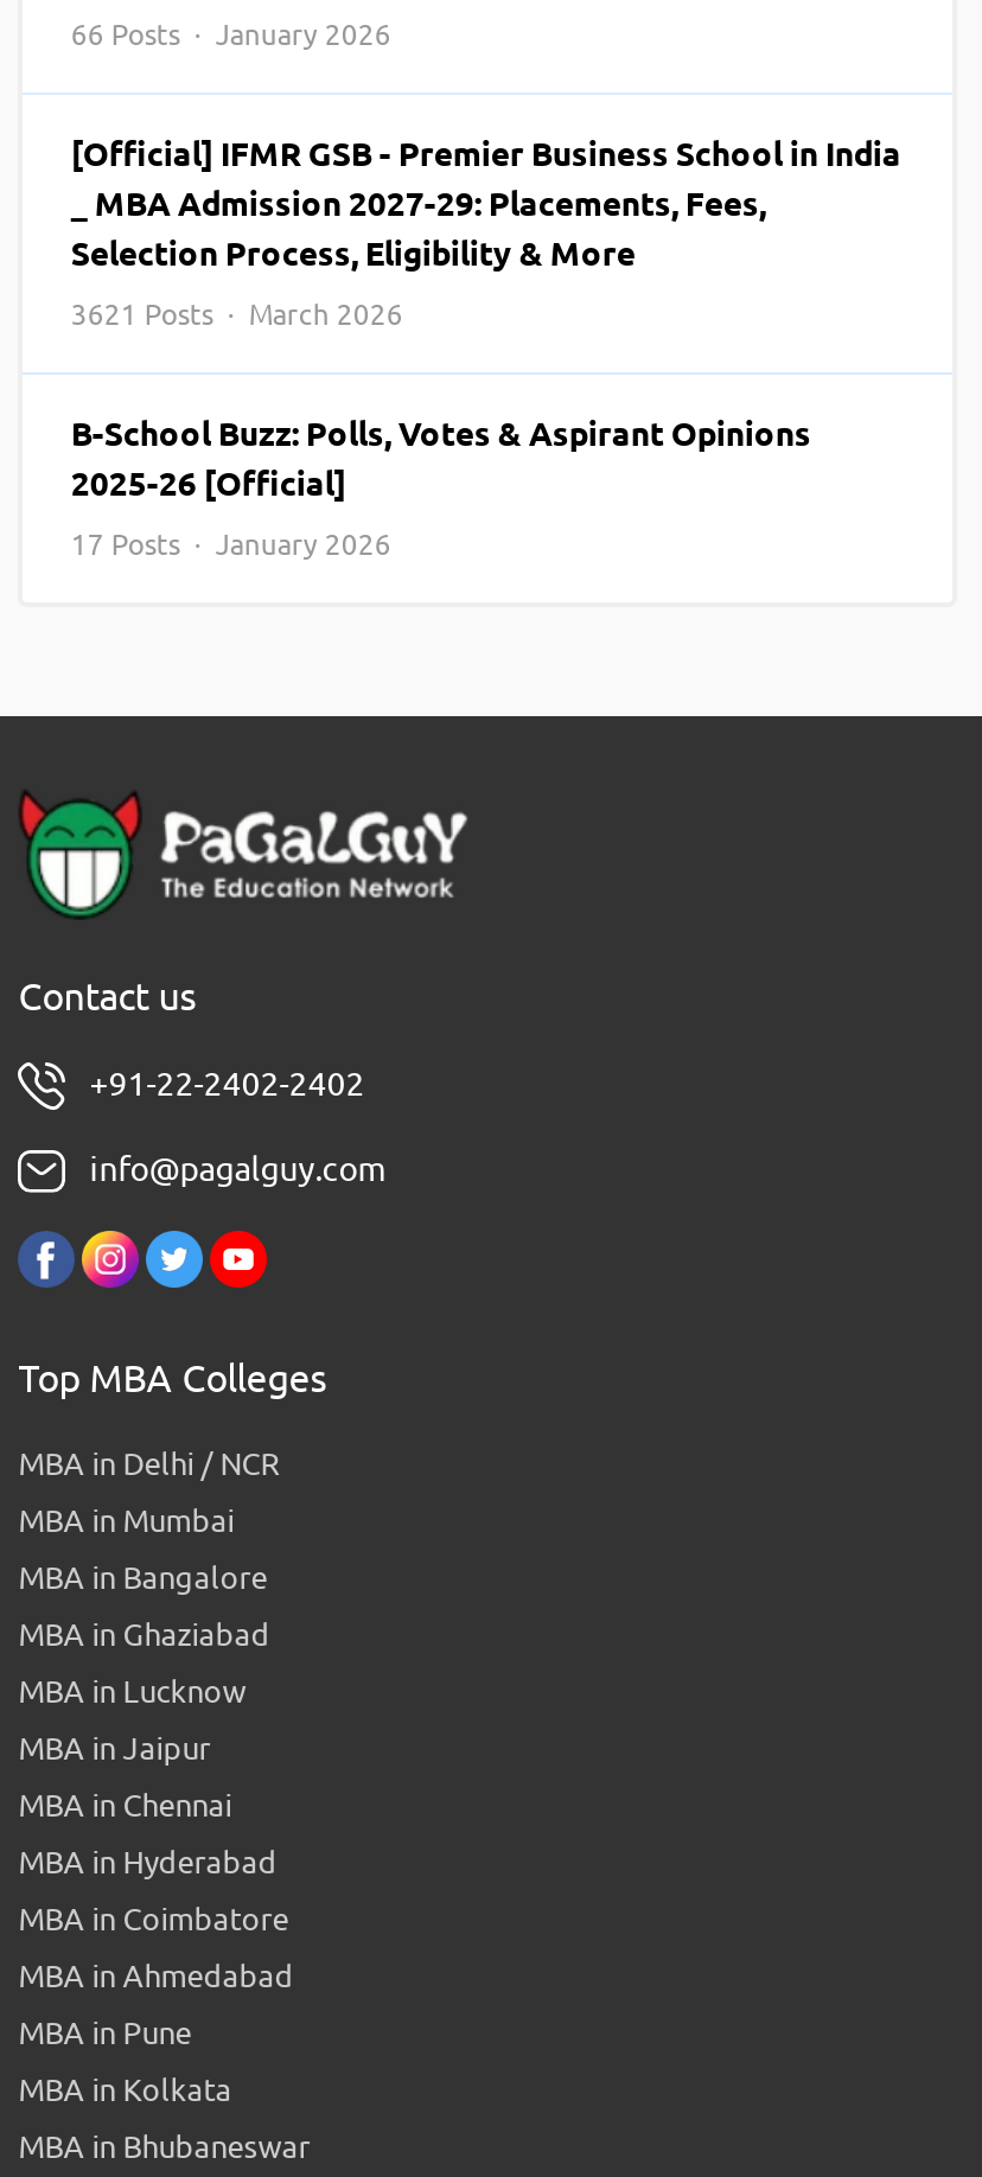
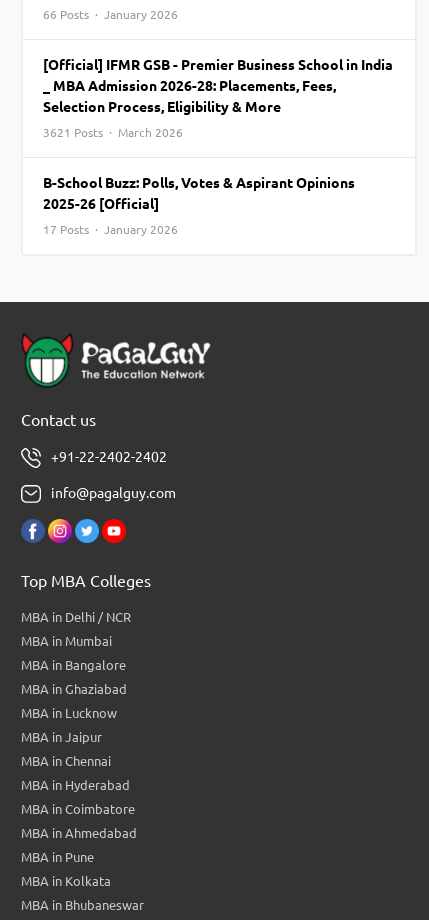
- _ MBA Admission 2027-29: Placements, Fees,
+ _ MBA Admission 2026-28: Placements, Fees,
